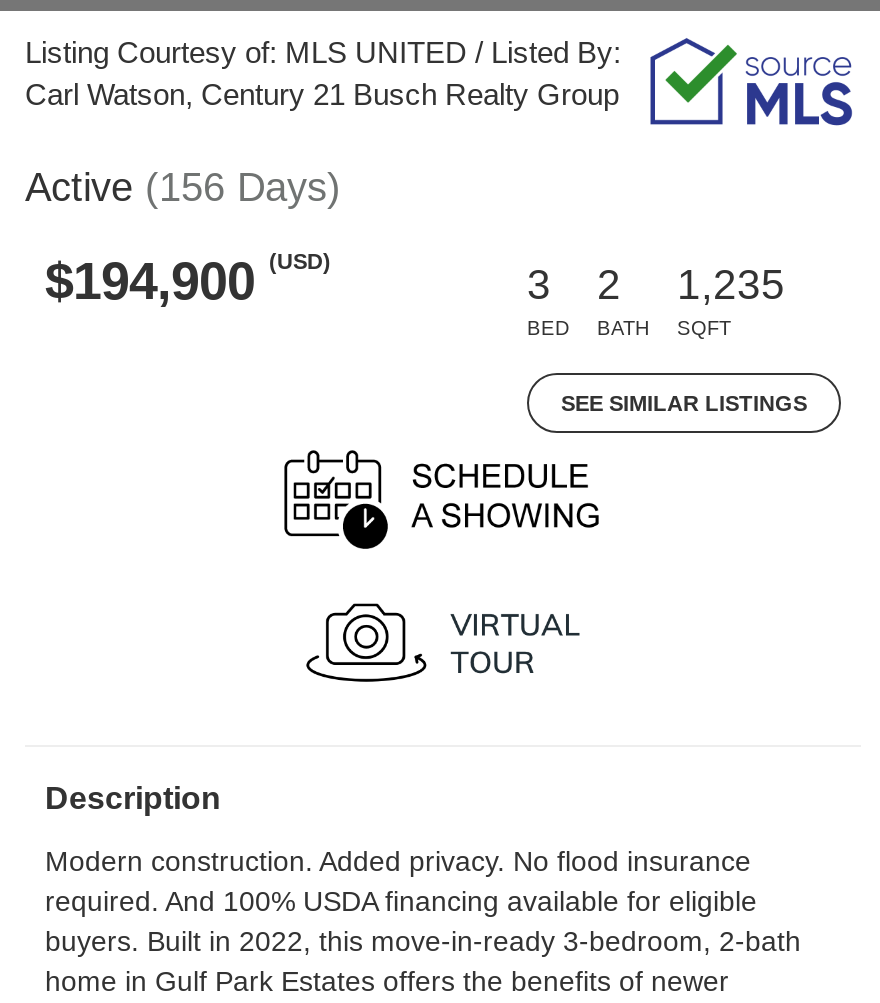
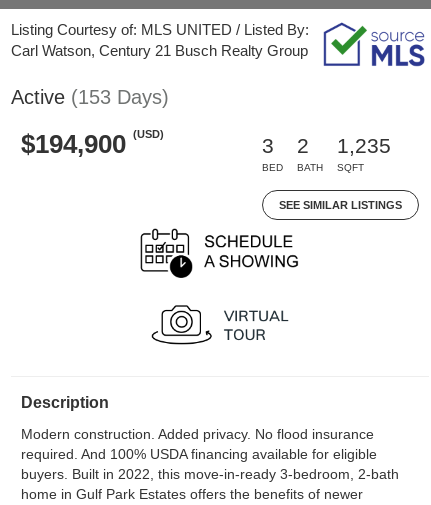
- Active (156 Days)
+ Active (153 Days)
